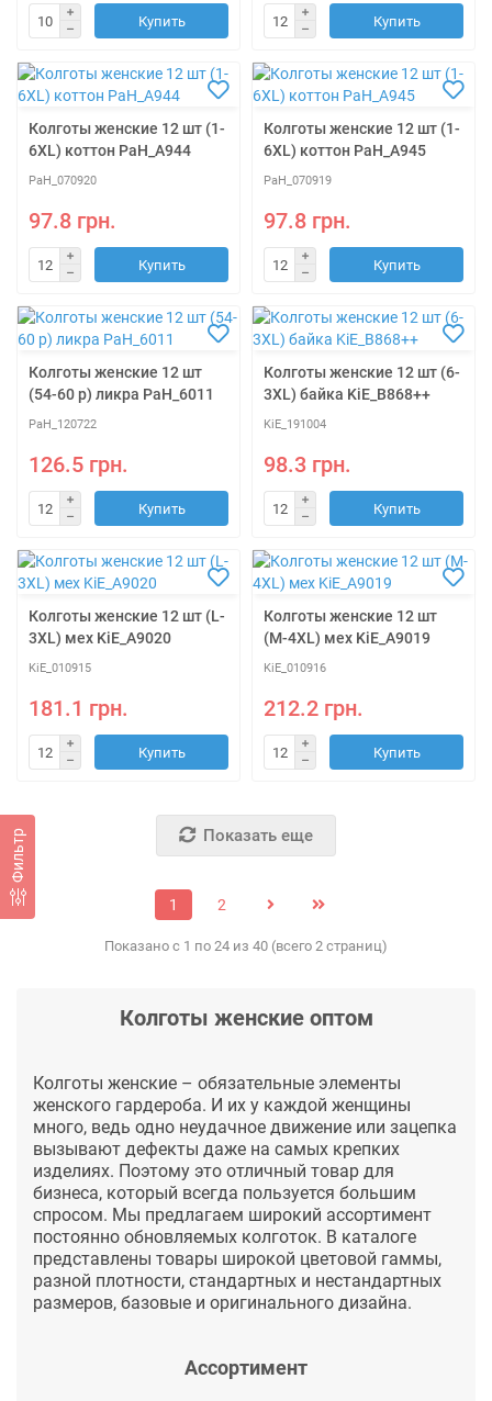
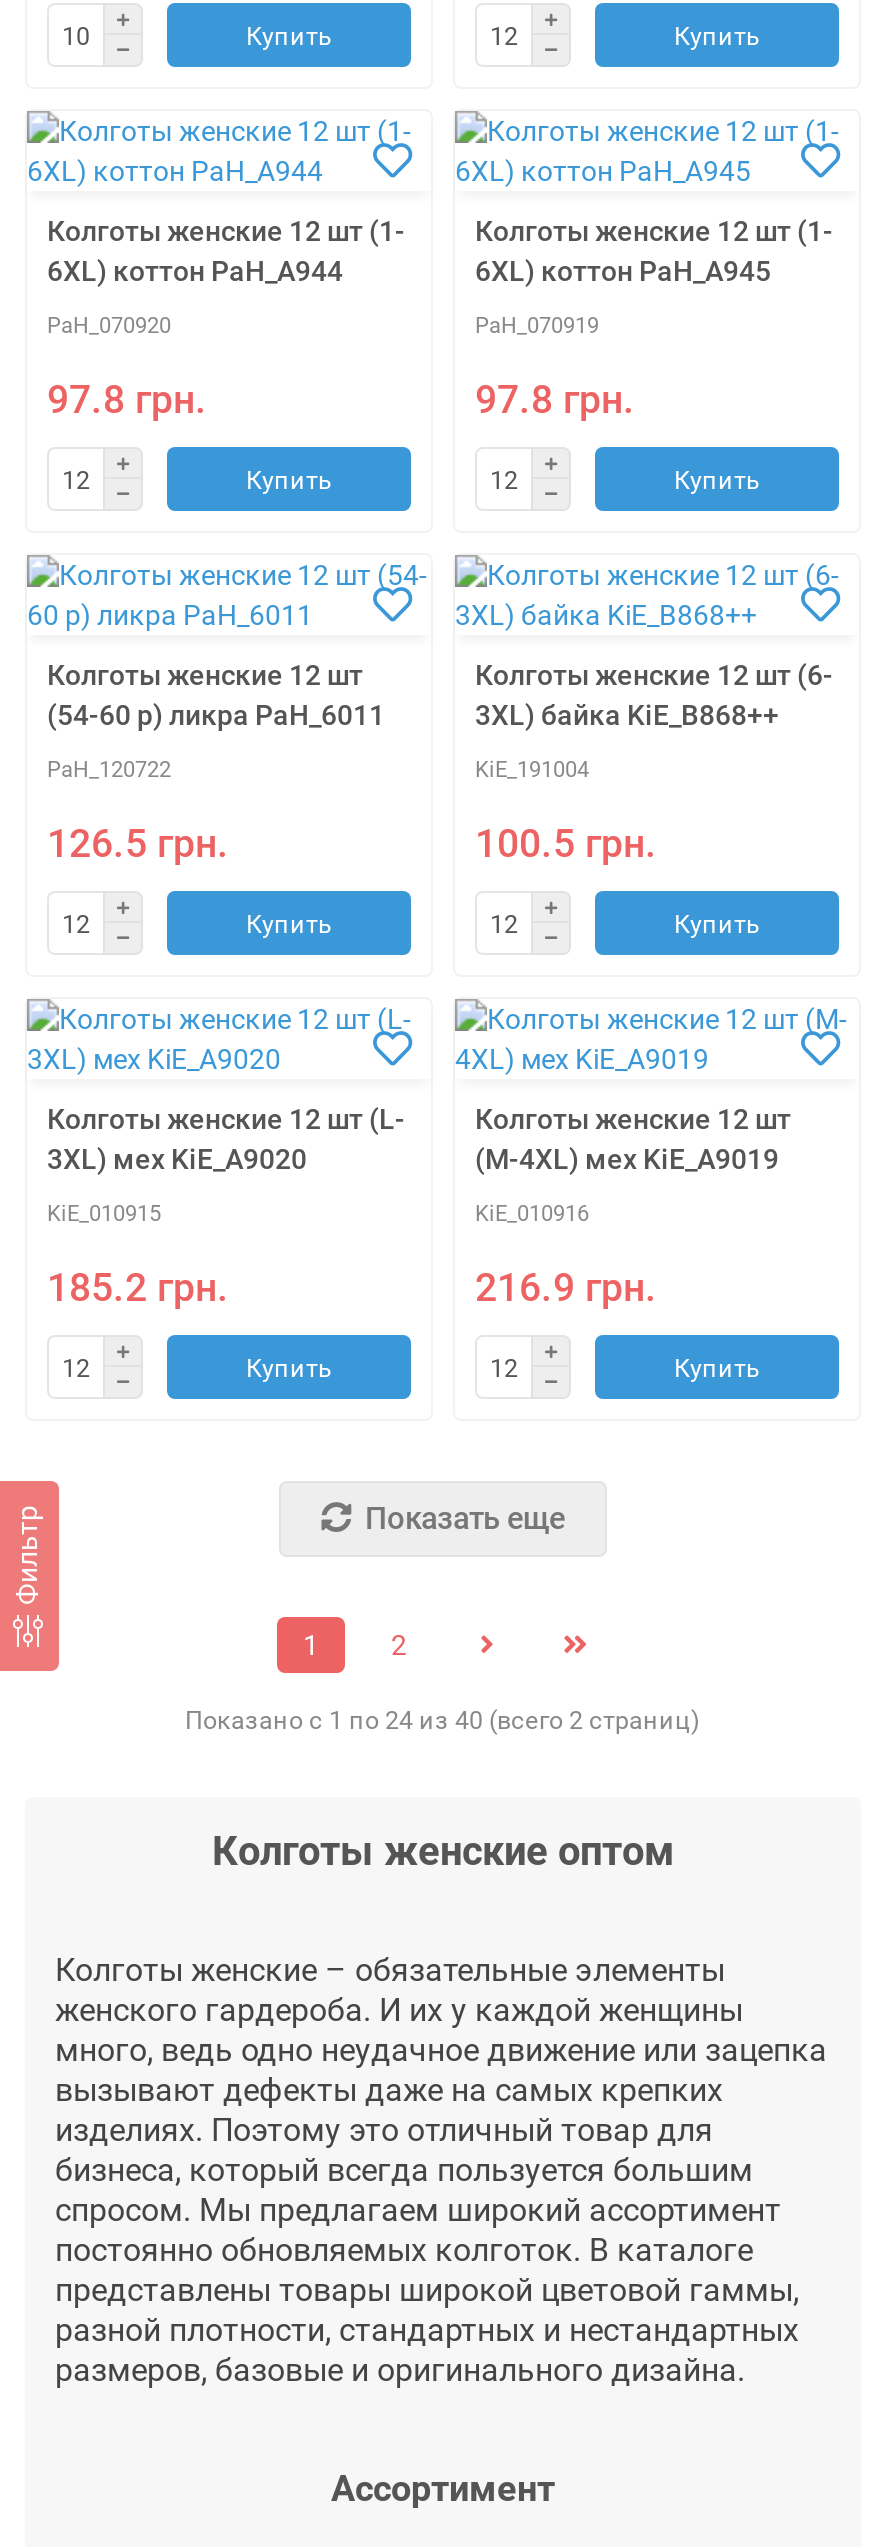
- 98.3 грн.
+ 100.5 грн.

- 181.1 грн.
+ 185.2 грн.

- 212.2 грн.
+ 216.9 грн.
